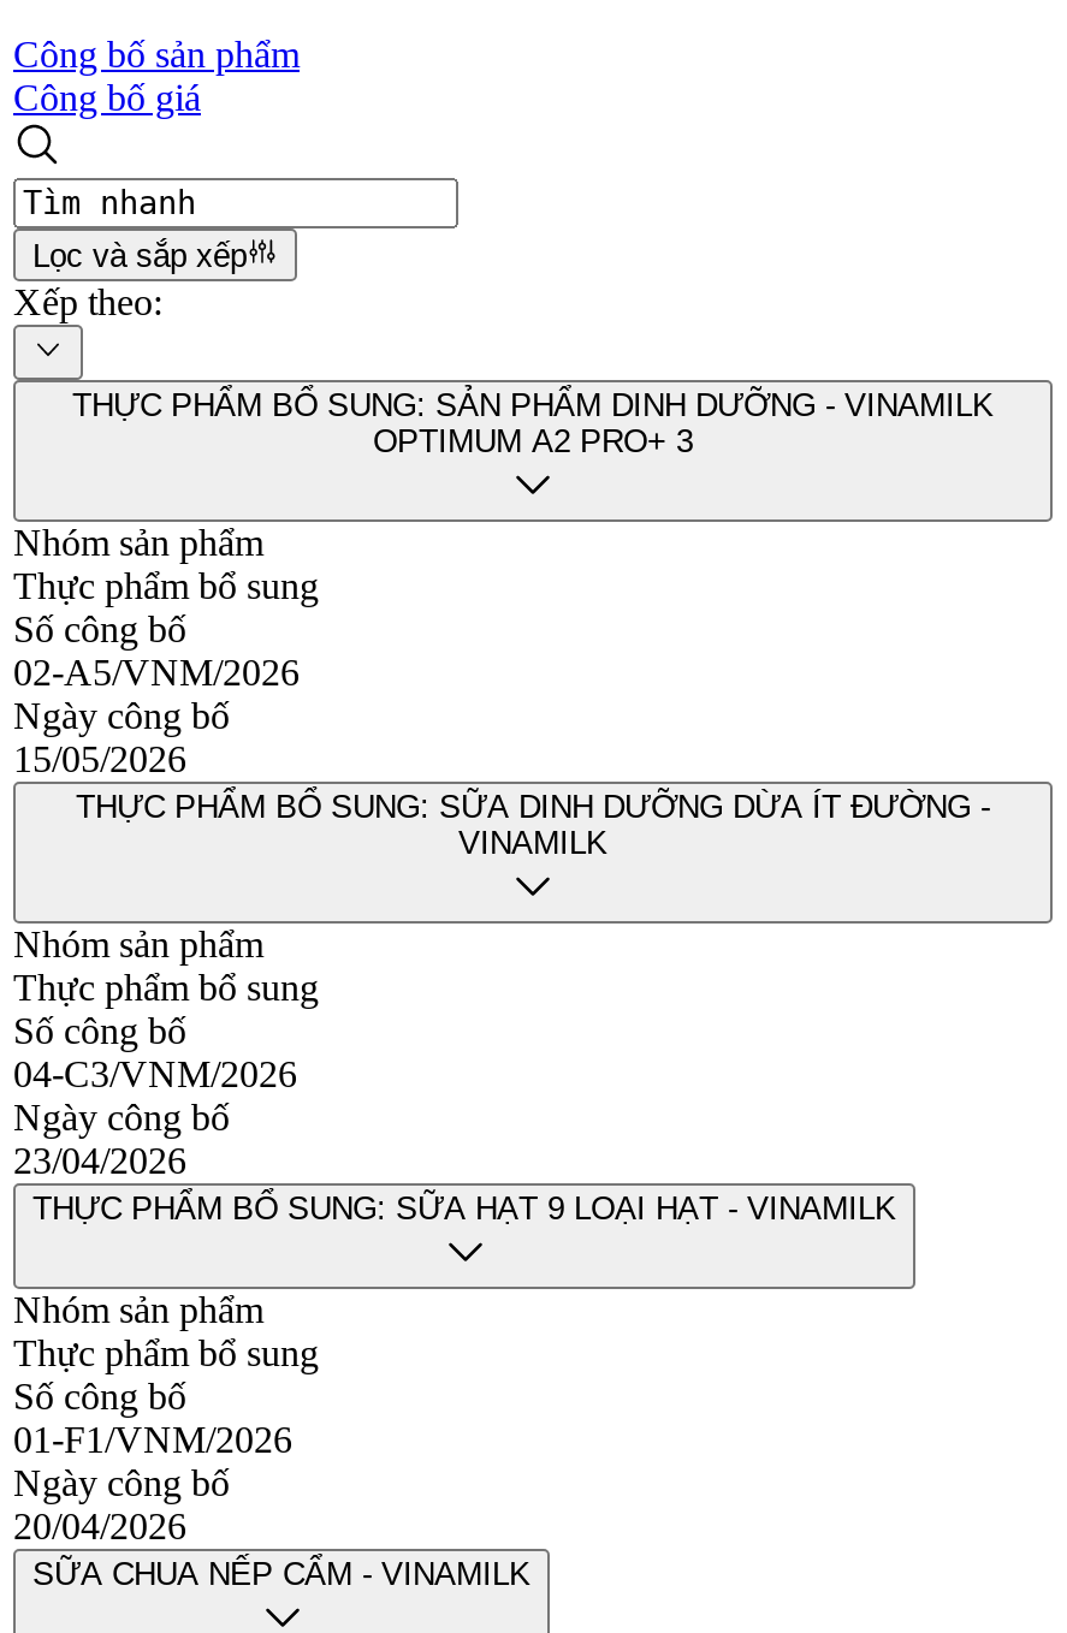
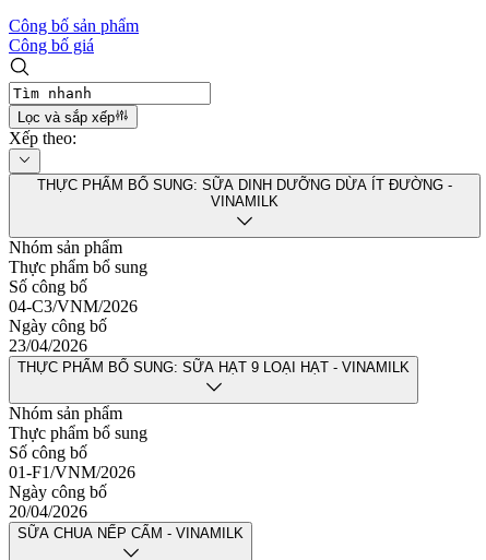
- THỰC PHẨM BỔ SUNG: SẢN PHẨM DINH DƯỠNG - VINAMILK
- OPTIMUM A2 PRO+ 3
- Nhóm sản phẩm
- Thực phẩm bổ sung
- Số công bố
- 02-A5/VNM/2026
- Ngày công bố
- 15/05/2026
